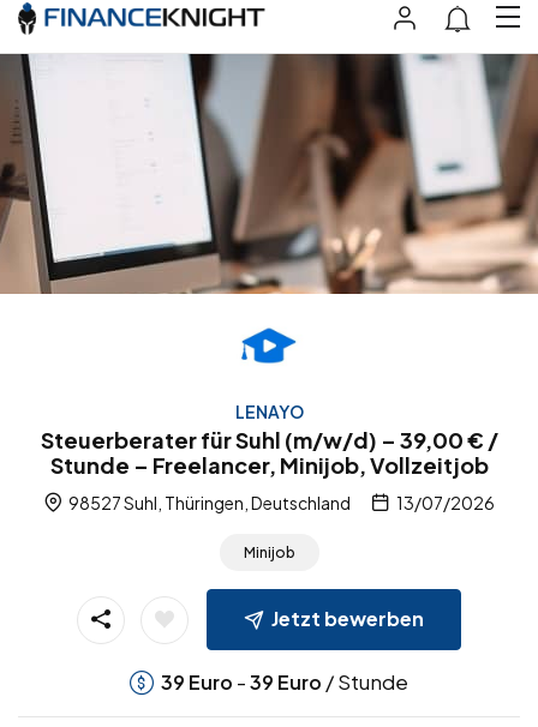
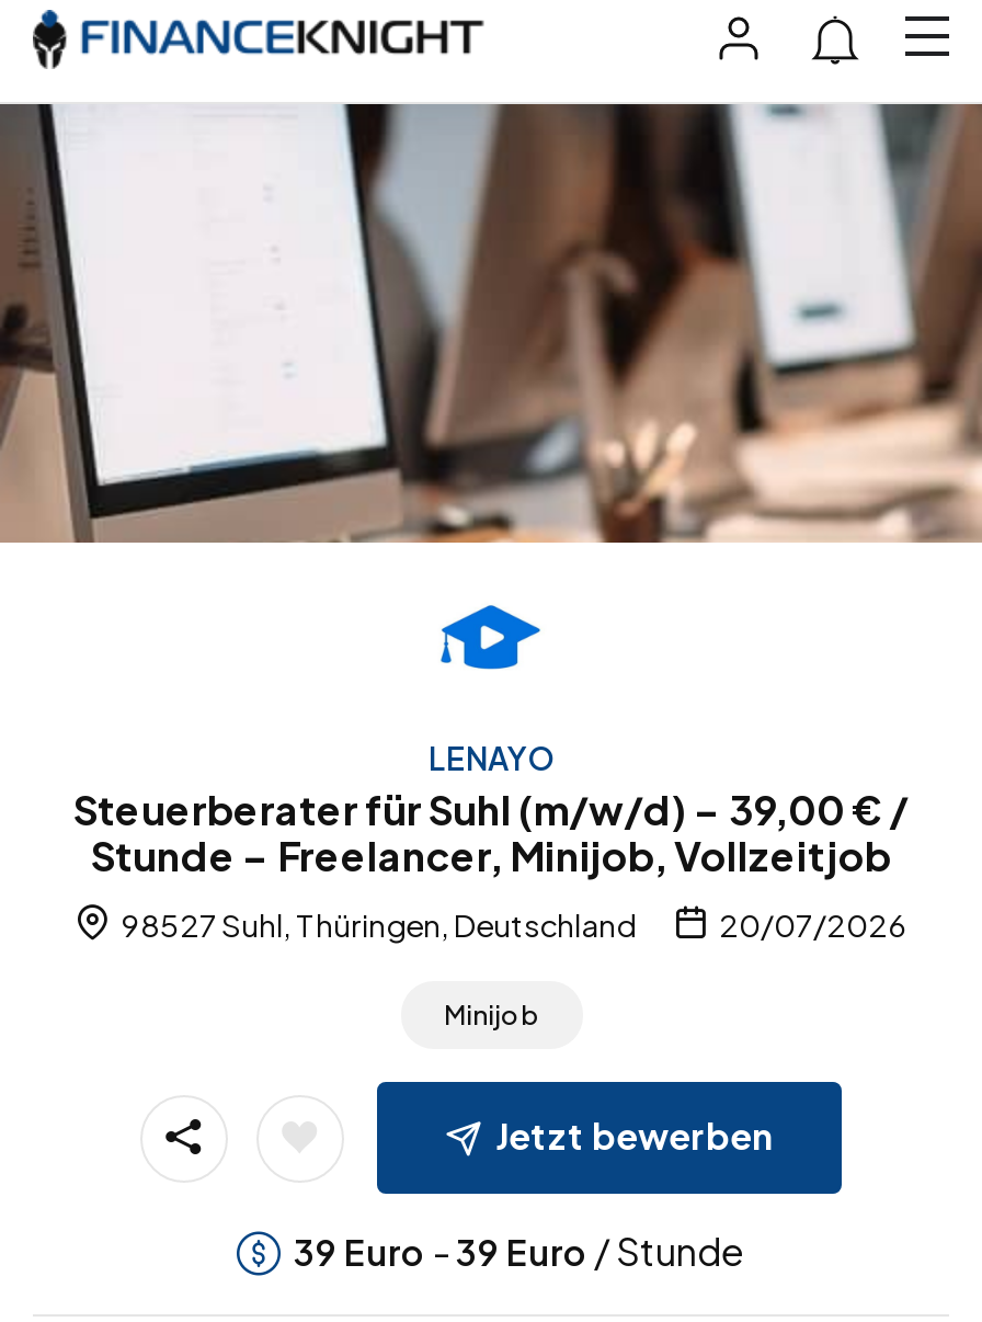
- 98527 Suhl, Thüringen, Deutschland 13/07/2026
+ 98527 Suhl, Thüringen, Deutschland 20/07/2026
